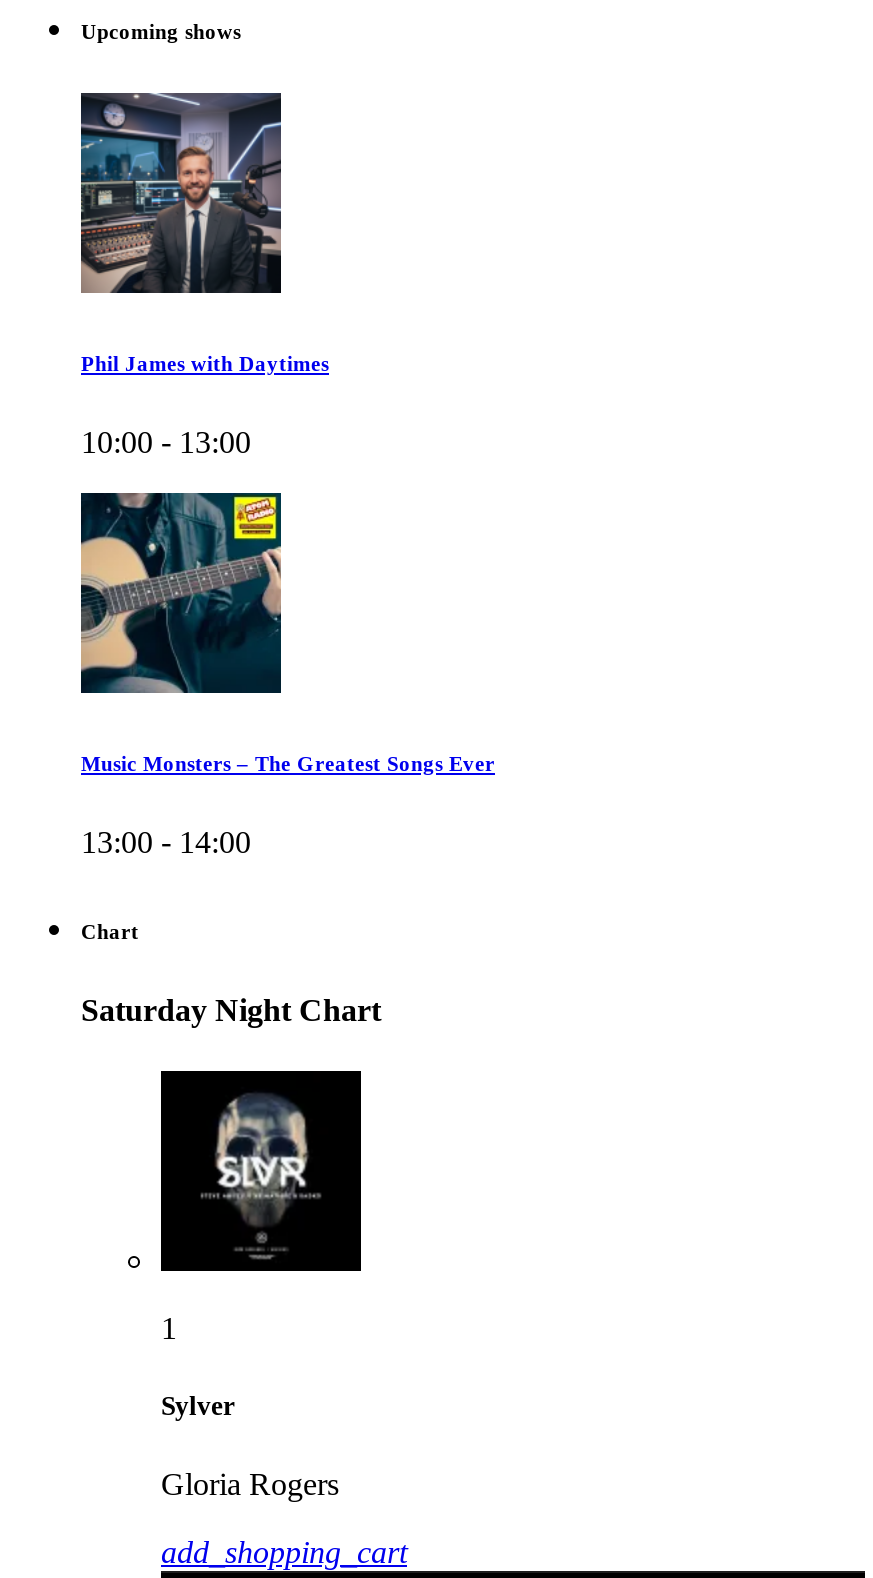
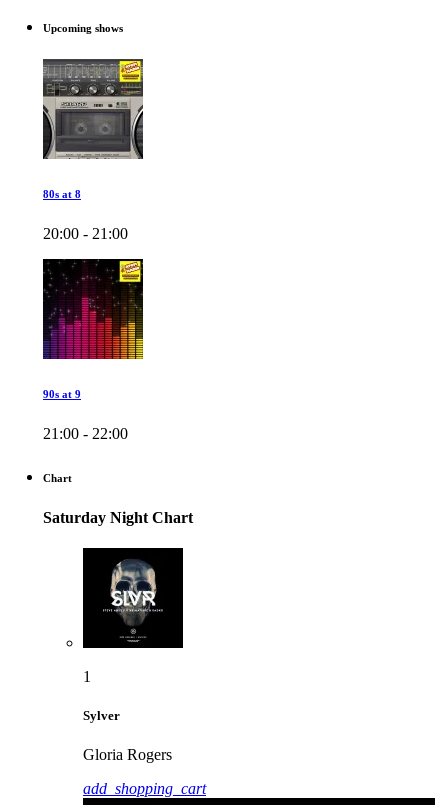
- [image]
- Phil James with Daytimes
+ [image]
+ 80s at 8

- 10:00 - 13:00
+ 20:00 - 21:00

- [image]
- Music Monsters – The Greatest Songs Ever
+ [image]
+ 90s at 9

- 13:00 - 14:00
+ 21:00 - 22:00
